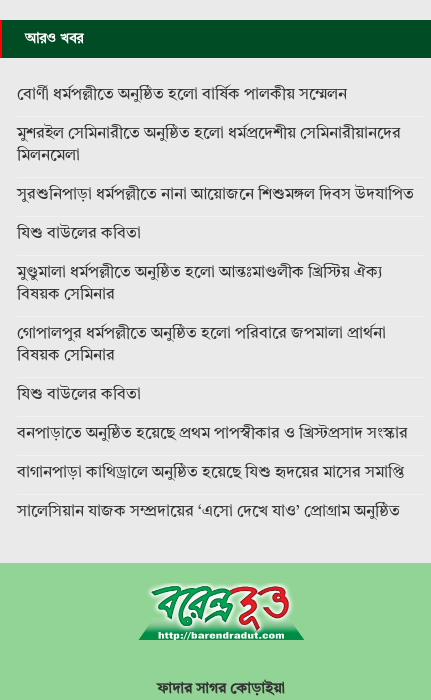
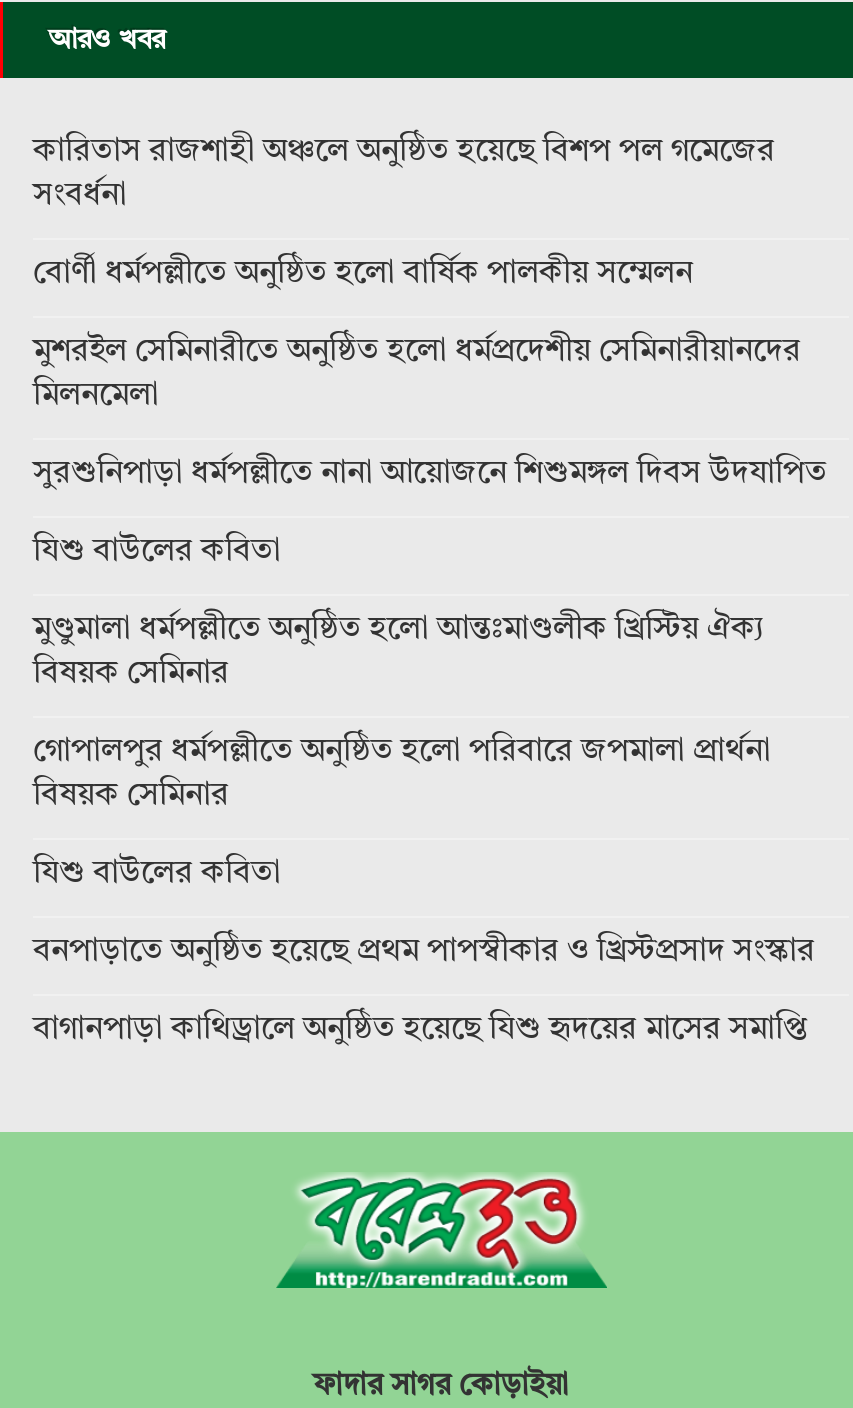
+ কারিতাস রাজশাহী অঞ্চলে অনুষ্ঠিত হয়েছে বিশপ পল গমেজের
+ সংবর্ধনা

moved down: বোর্ণী ধর্মপল্লীতে অনুষ্ঠিত হলো বার্ষিক পালকীয় সম্মেলন | মিলনমেলা | যিশু বাউলের কবিতা | মুণ্ডুমালা ধর্মপল্লীতে অনুষ্ঠিত হলো আন্তঃমাণ্ডলীক খ্রিস্টিয় ঐক্য | গোপালপুর ধর্মপল্লীতে অনুষ্ঠিত হলো পরিবারে জপমালা প্রার্থনা | যিশু বাউলের কবিতা | বনপাড়াতে অনুষ্ঠিত হয়েছে প্রথম পাপস্বীকার ও খ্রিস্টপ্রসাদ সংস্কার | বাগানপাড়া কাথিড্রালে অনুষ্ঠিত হয়েছে যিশু হৃদয়ের মাসের সমাপ্তি

- সালেসিয়ান যাজক সম্প্রদায়ের ‘এসো দেখে যাও’ প্রোগ্রাম অনুষ্ঠিত
